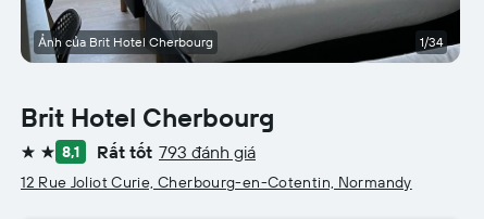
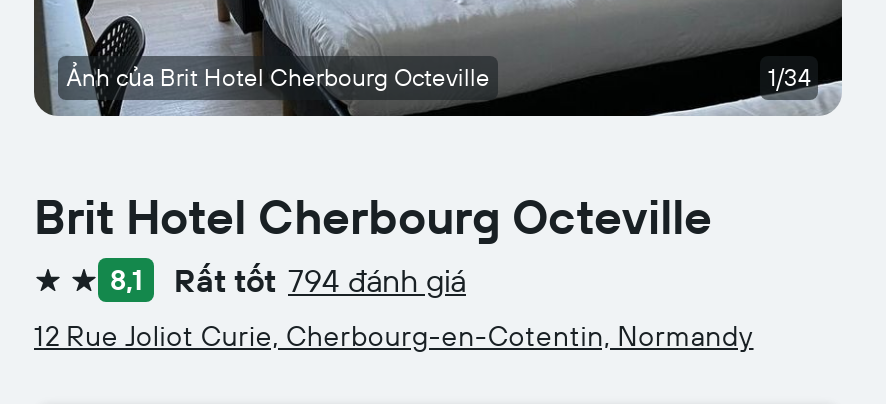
- Ảnh của Brit Hotel Cherbourg
+ Ảnh của Brit Hotel Cherbourg Octeville

- Brit Hotel Cherbourg
+ Brit Hotel Cherbourg Octeville

- Rất tốt 793 đánh giá
+ Rất tốt 794 đánh giá
